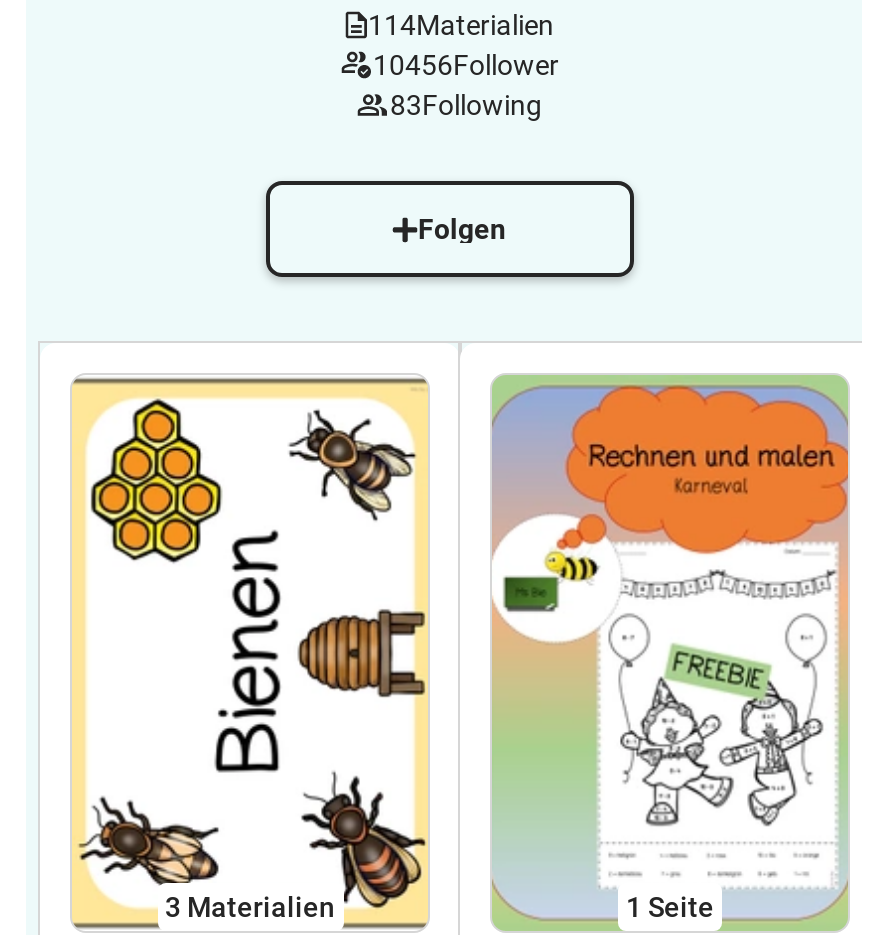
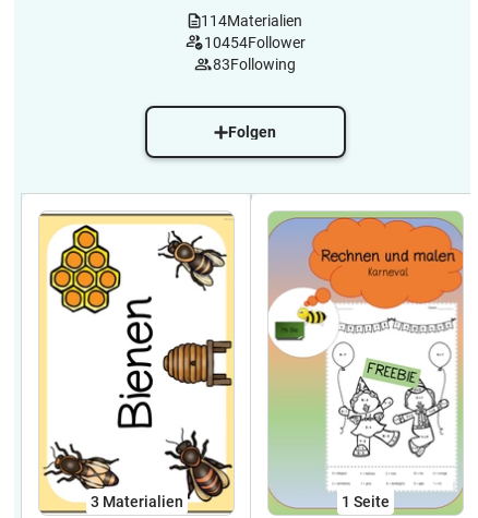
- 10456Follower
+ 10454Follower
